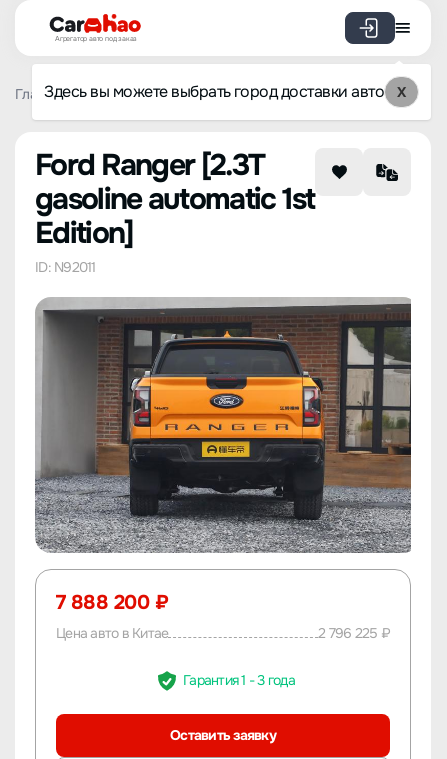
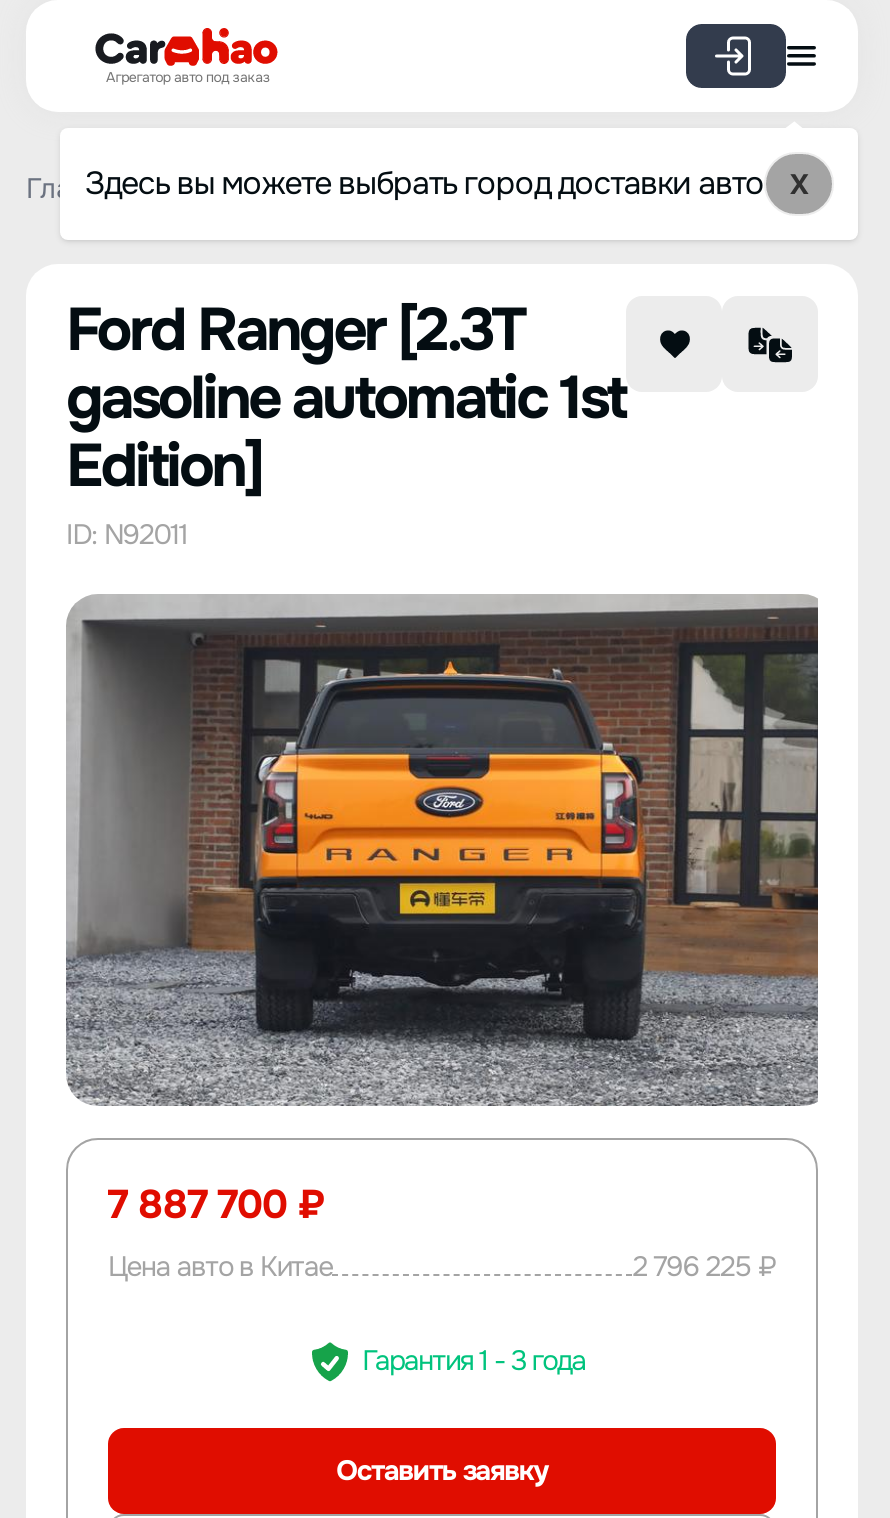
- 7 888 200 ₽
+ 7 887 700 ₽
